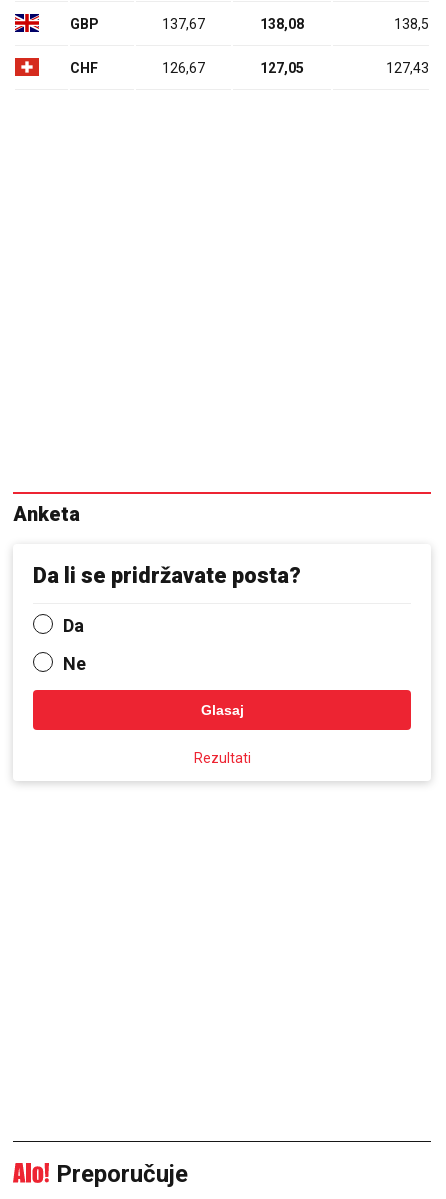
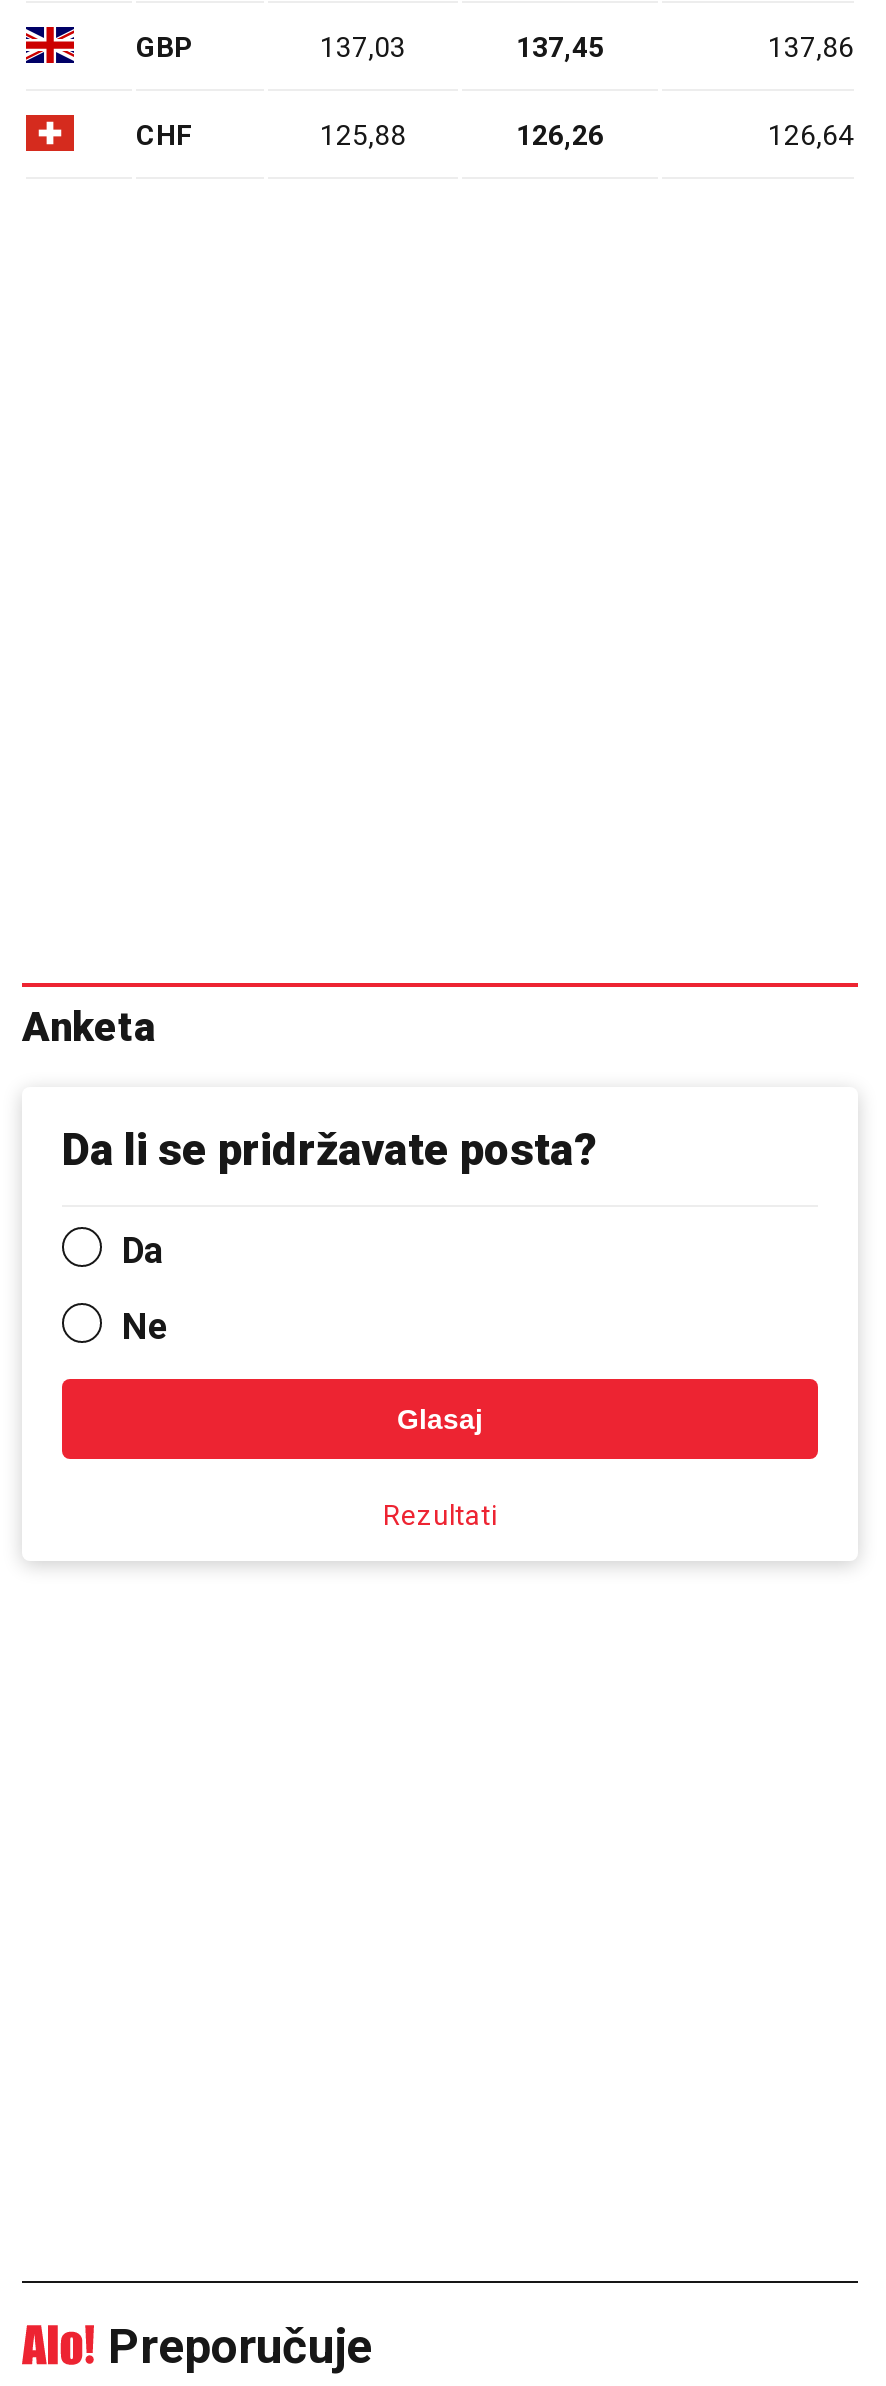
- 137,67
+ 137,03

- 138,08
+ 137,45

- 138,5
+ 137,86

- 126,67
+ 125,88

- 127,05
+ 126,26

- 127,43
+ 126,64
